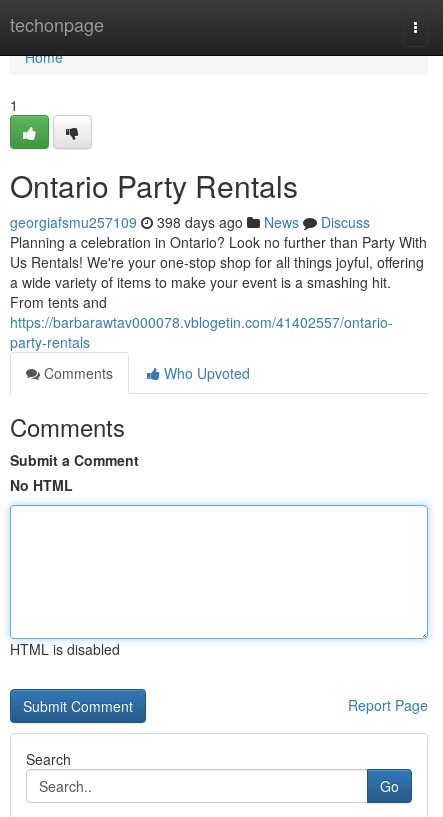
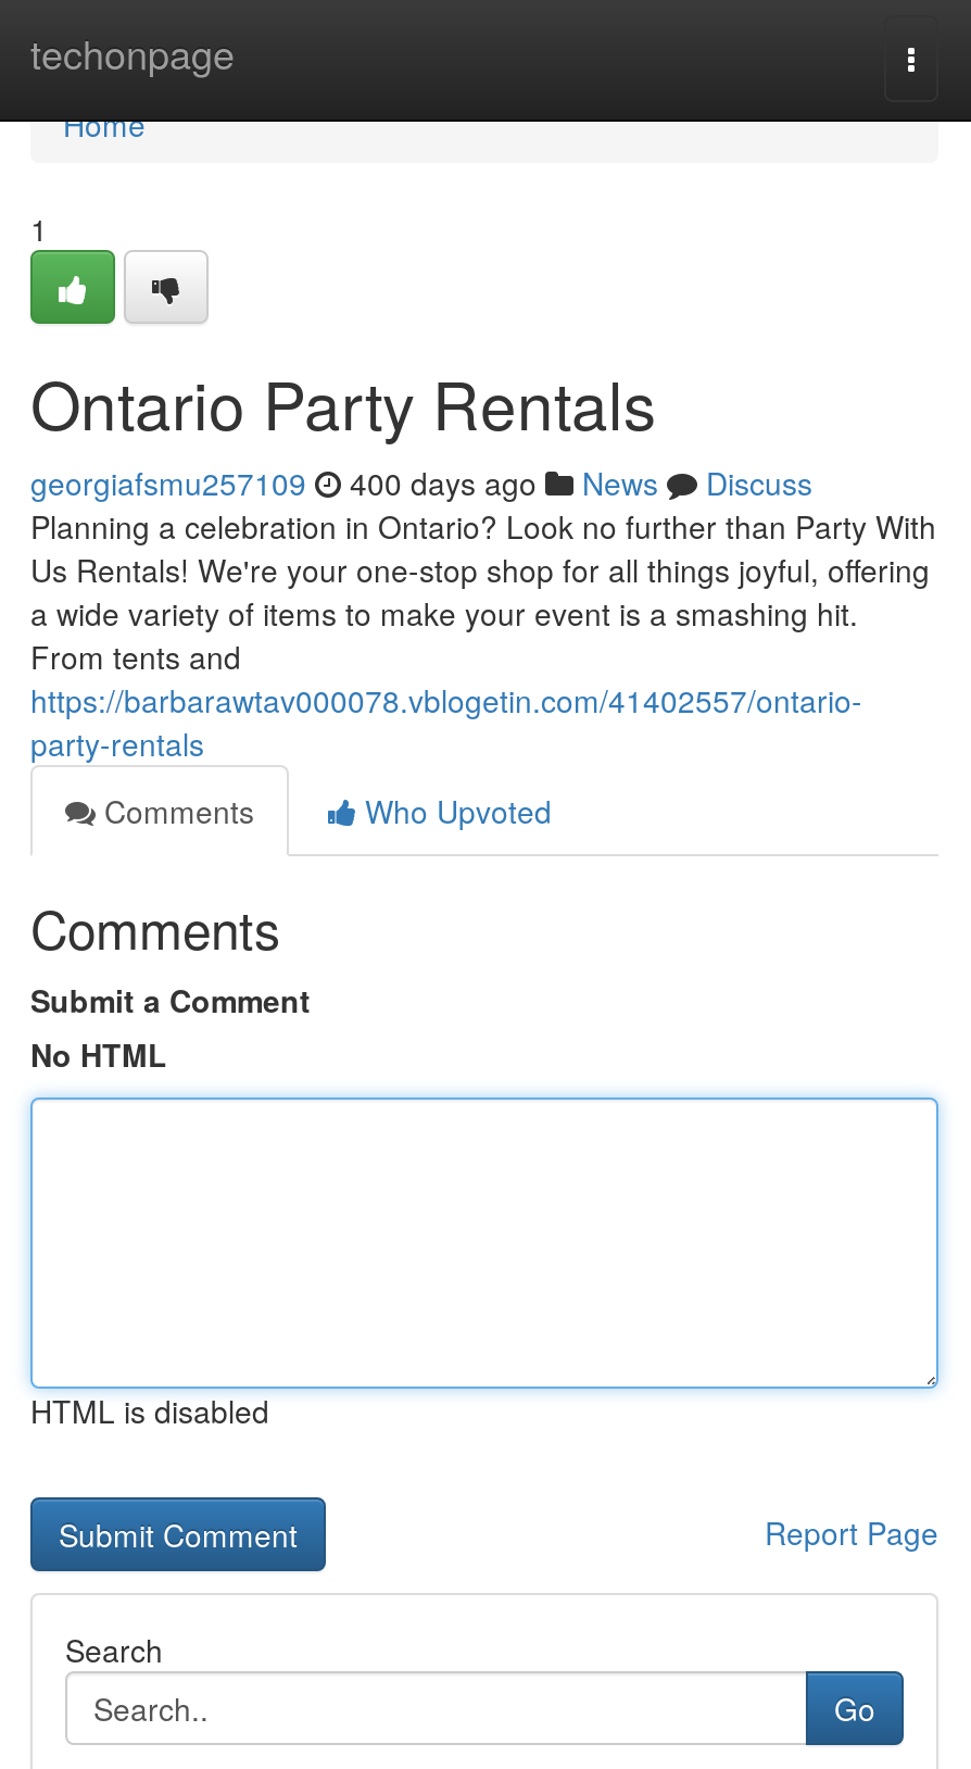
- georgiafsmu257109 398 days ago News Discuss
+ georgiafsmu257109 400 days ago News Discuss
